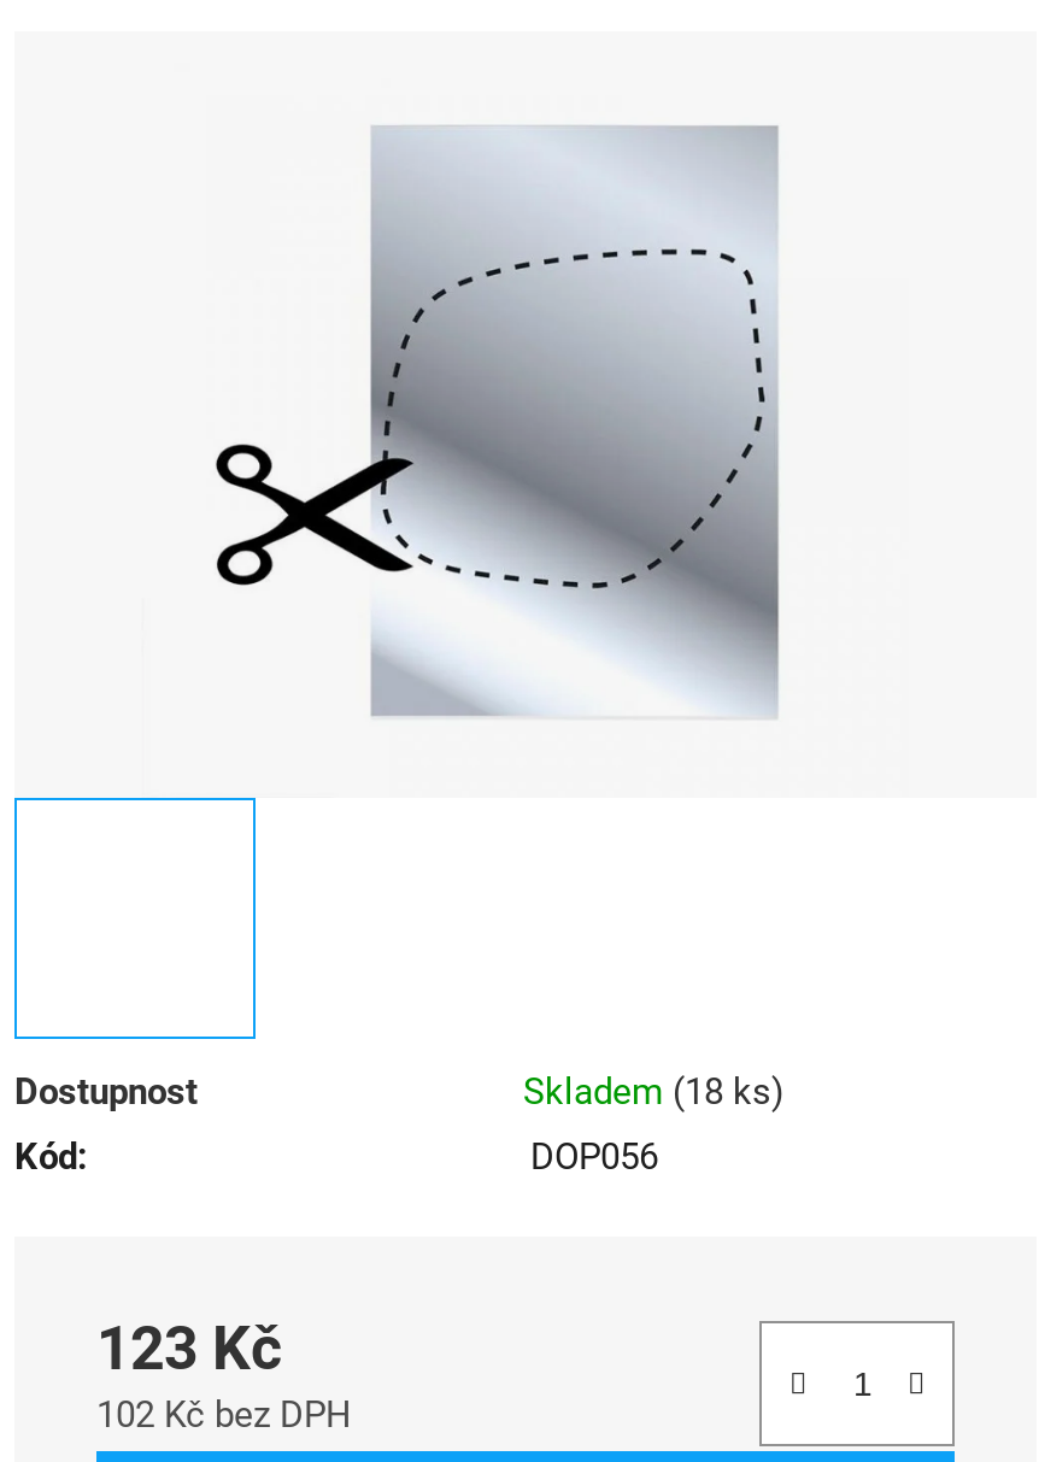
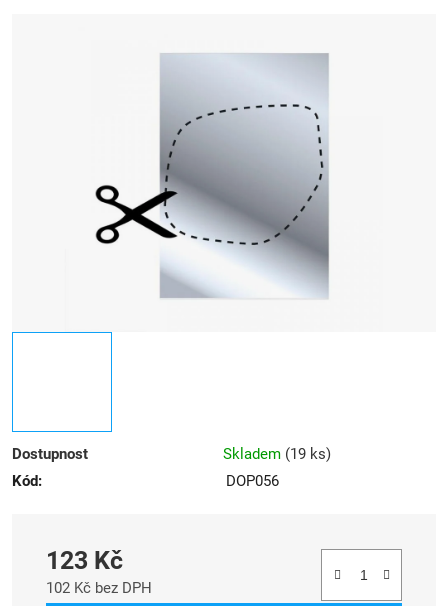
- Skladem (18 ks)
+ Skladem (19 ks)
